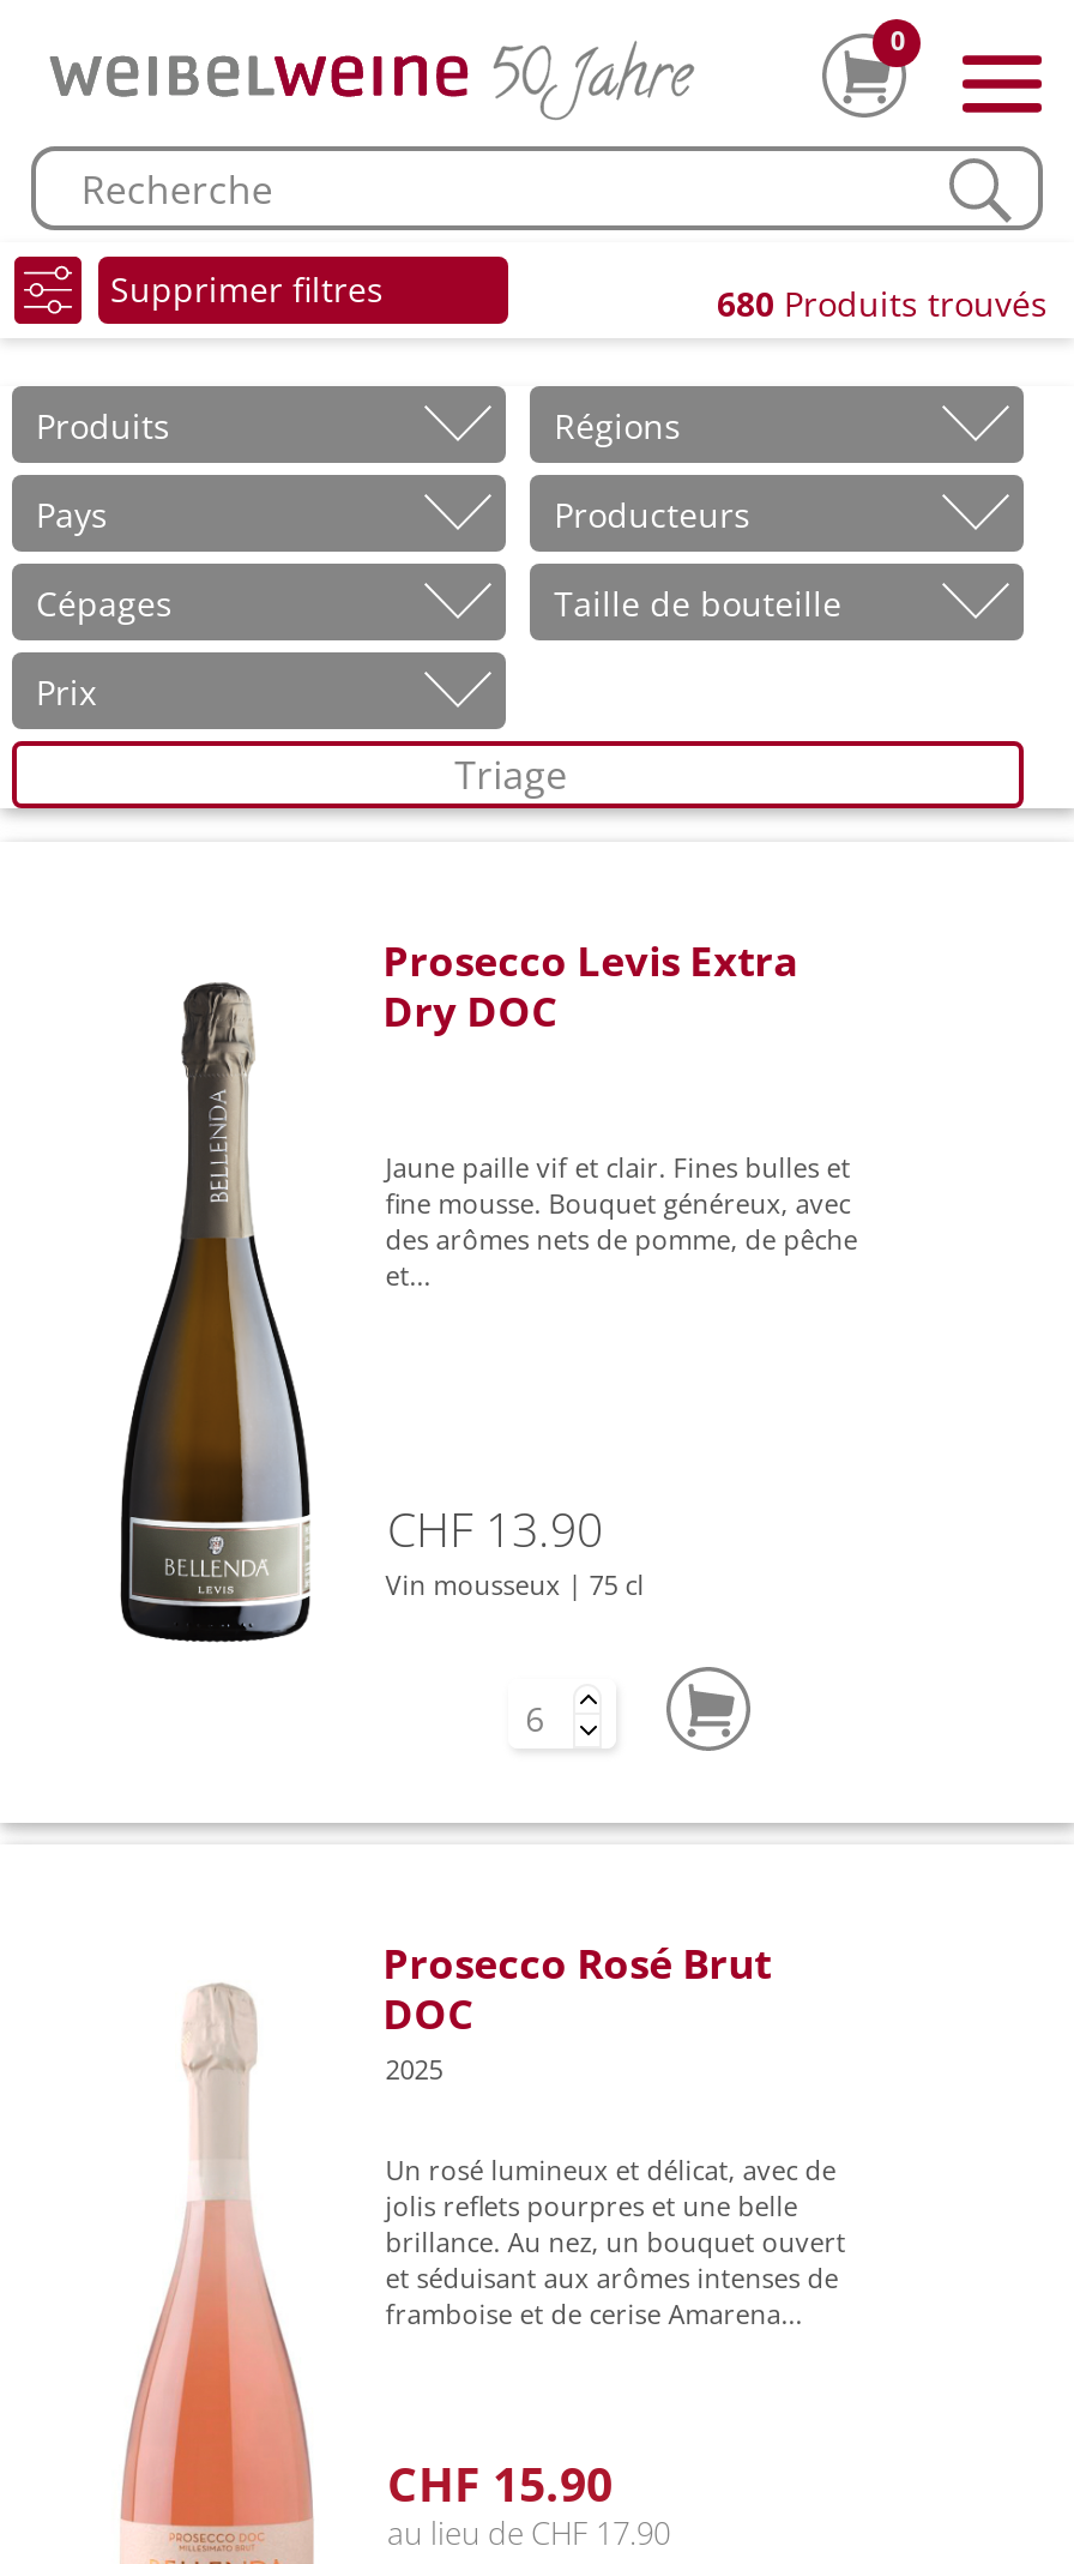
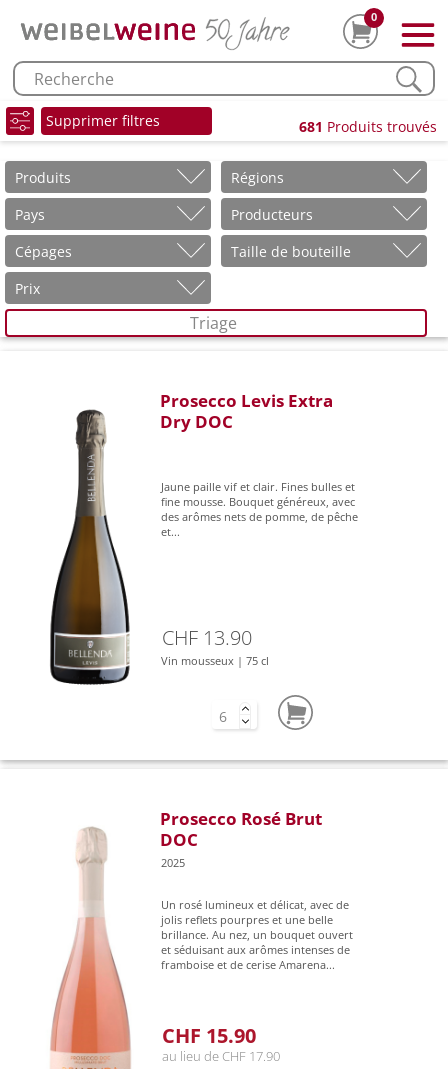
- 680 Produits trouvés
+ 681 Produits trouvés
